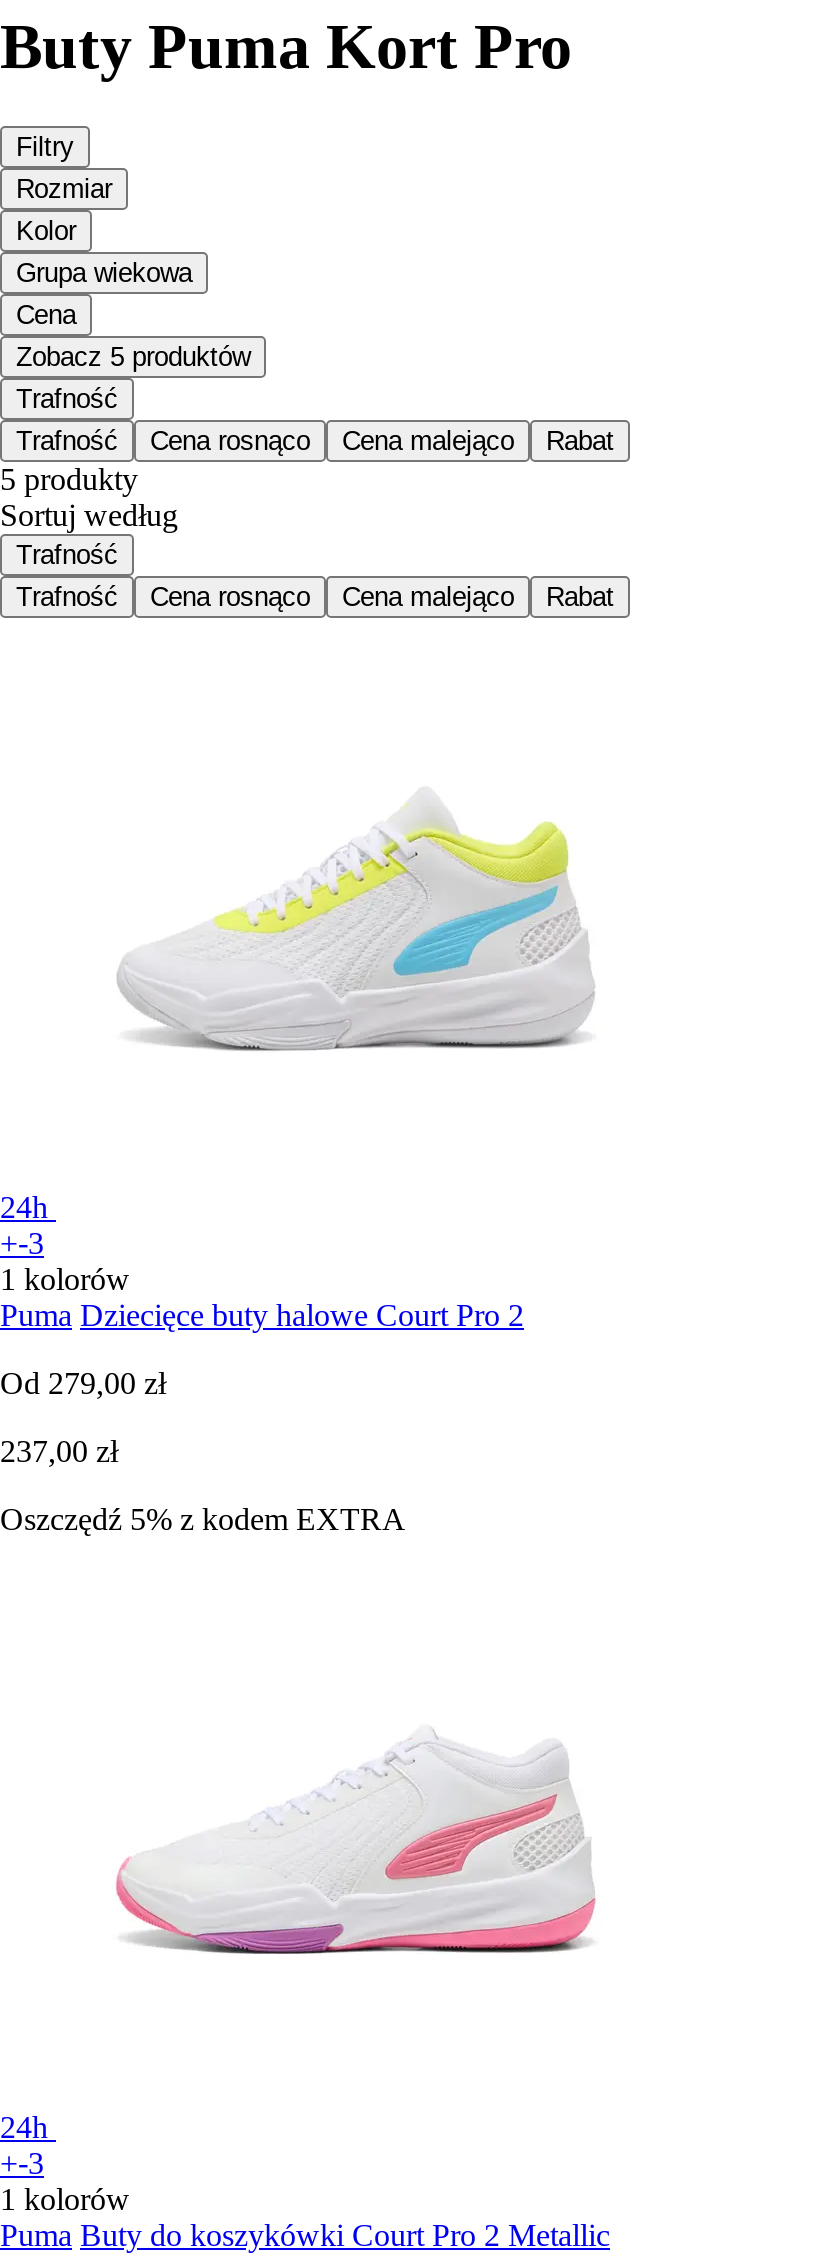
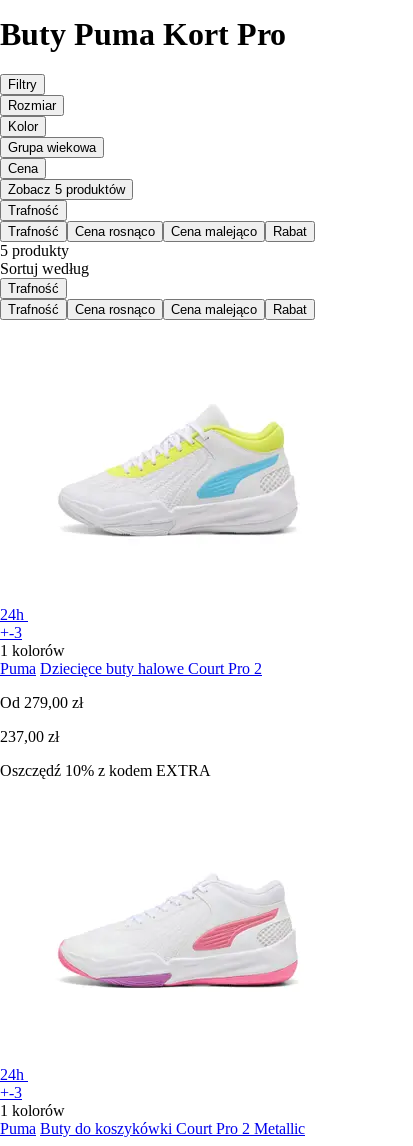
- Oszczędź 5% z kodem EXTRA
+ Oszczędź 10% z kodem EXTRA
